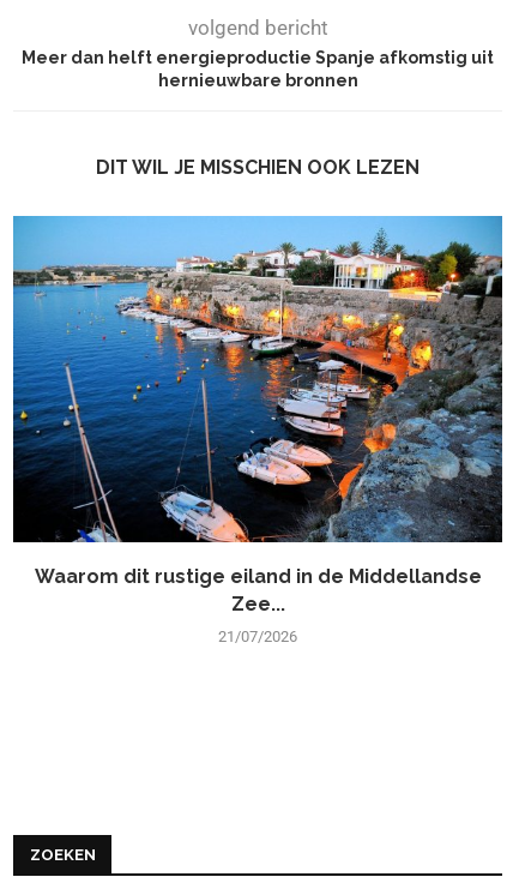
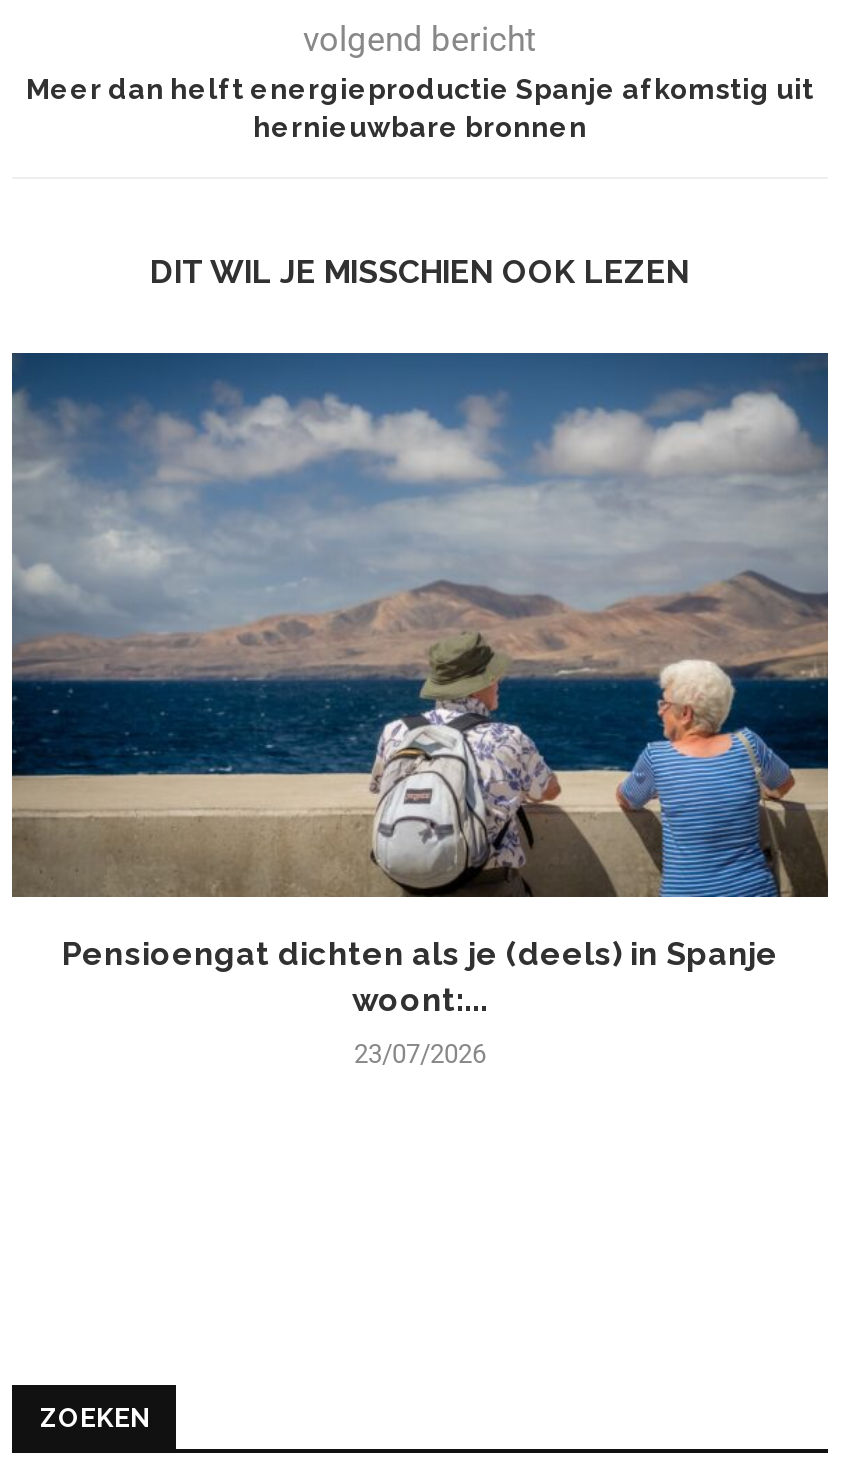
- [image]
- Waarom dit rustige eiland in de Middellandse
- Zee...
+ [image]
+ Pensioengat dichten als je (deels) in Spanje
+ woont:...

- 21/07/2026
+ 23/07/2026
